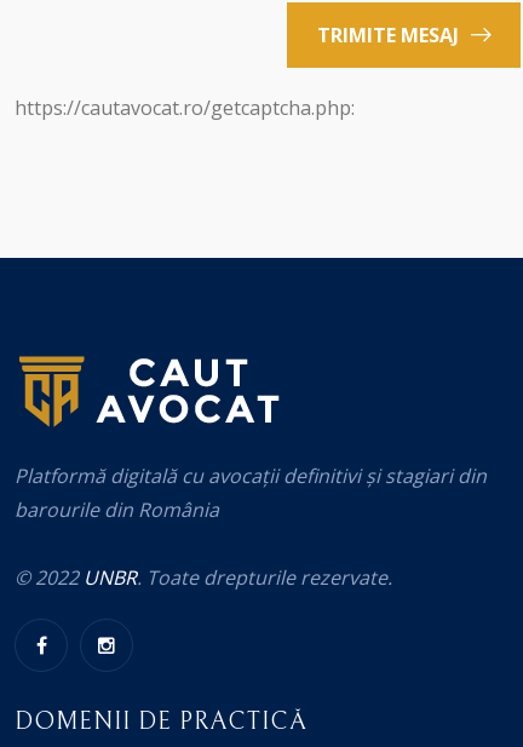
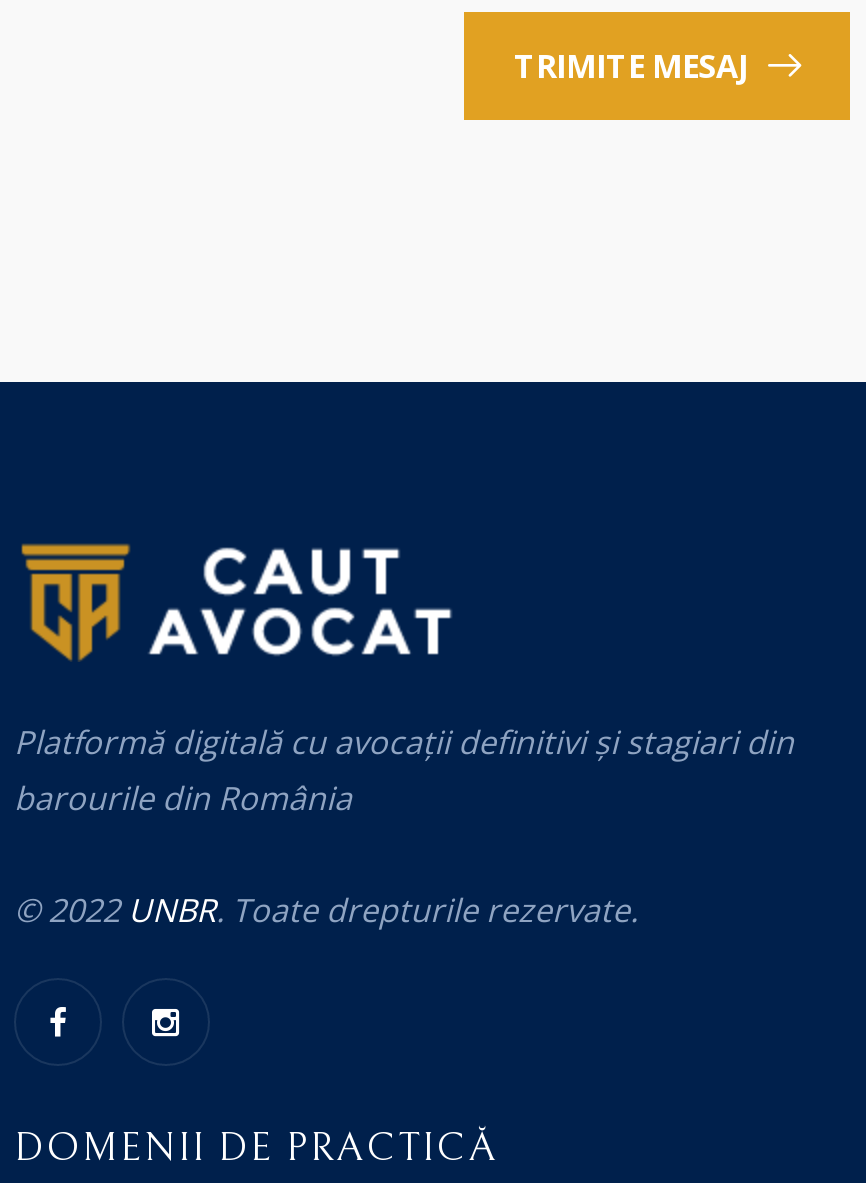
- https://cautavocat.ro/getcaptcha.php:
